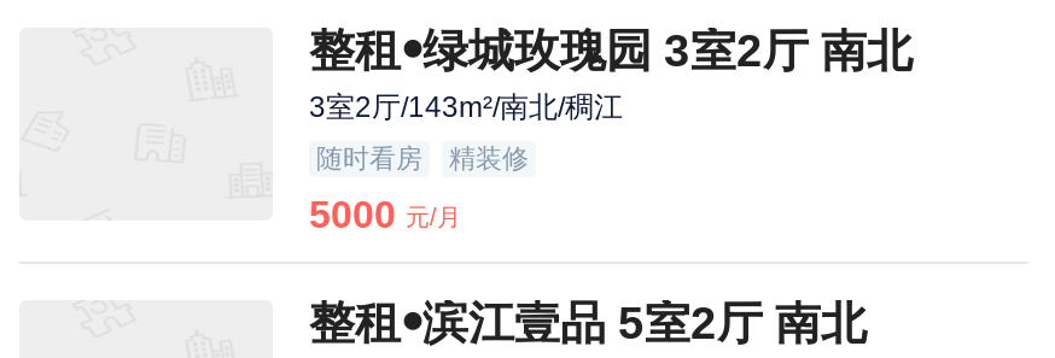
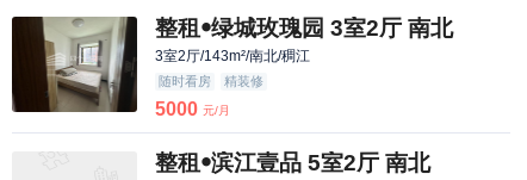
+ [image]
